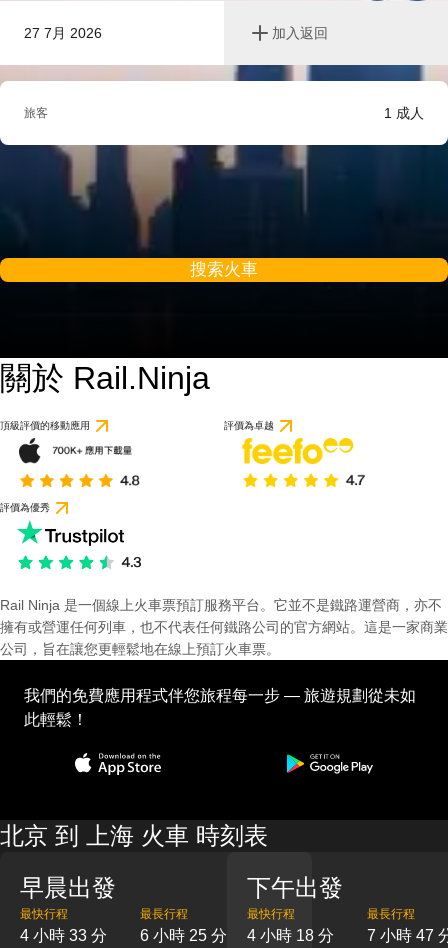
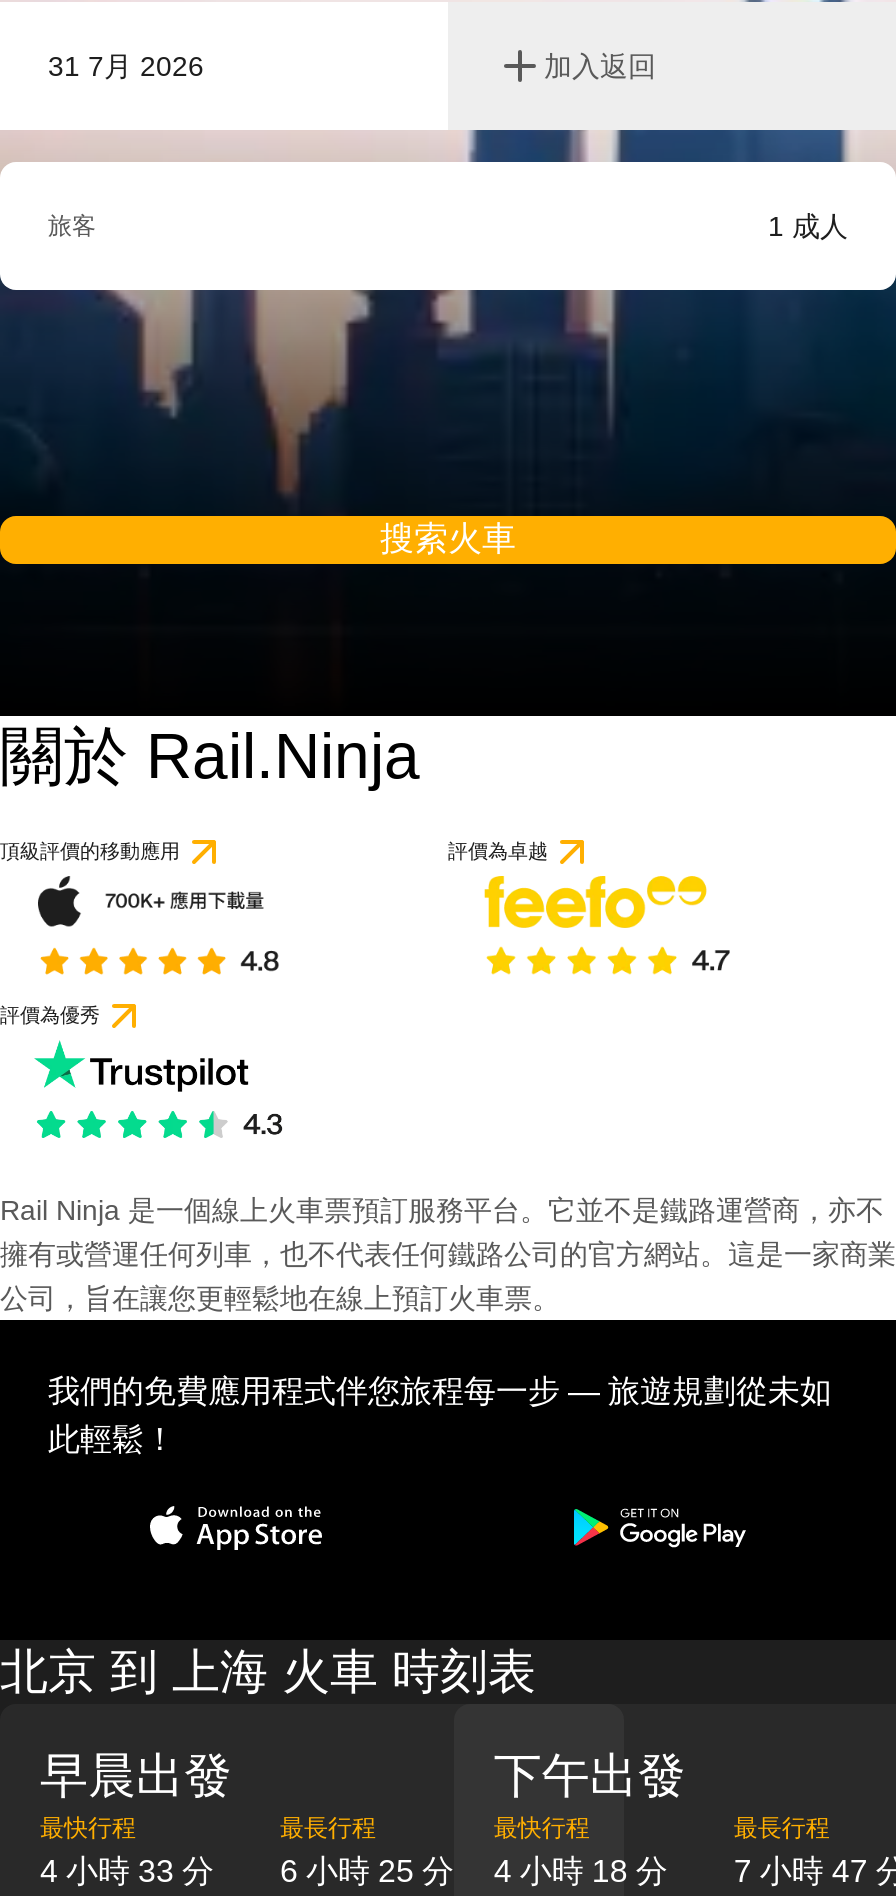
- 27 7月 2026
+ 31 7月 2026
